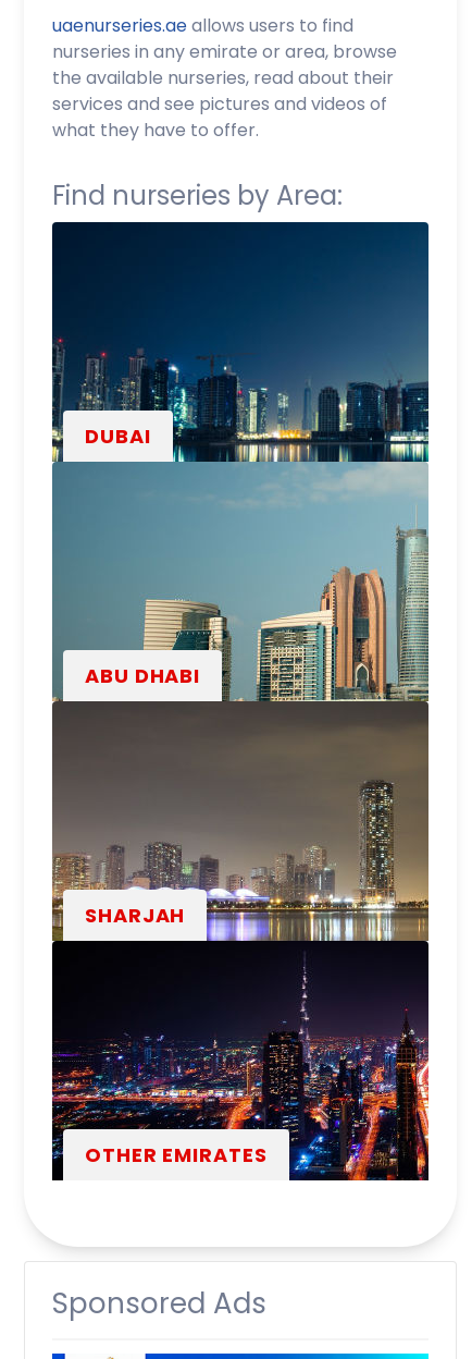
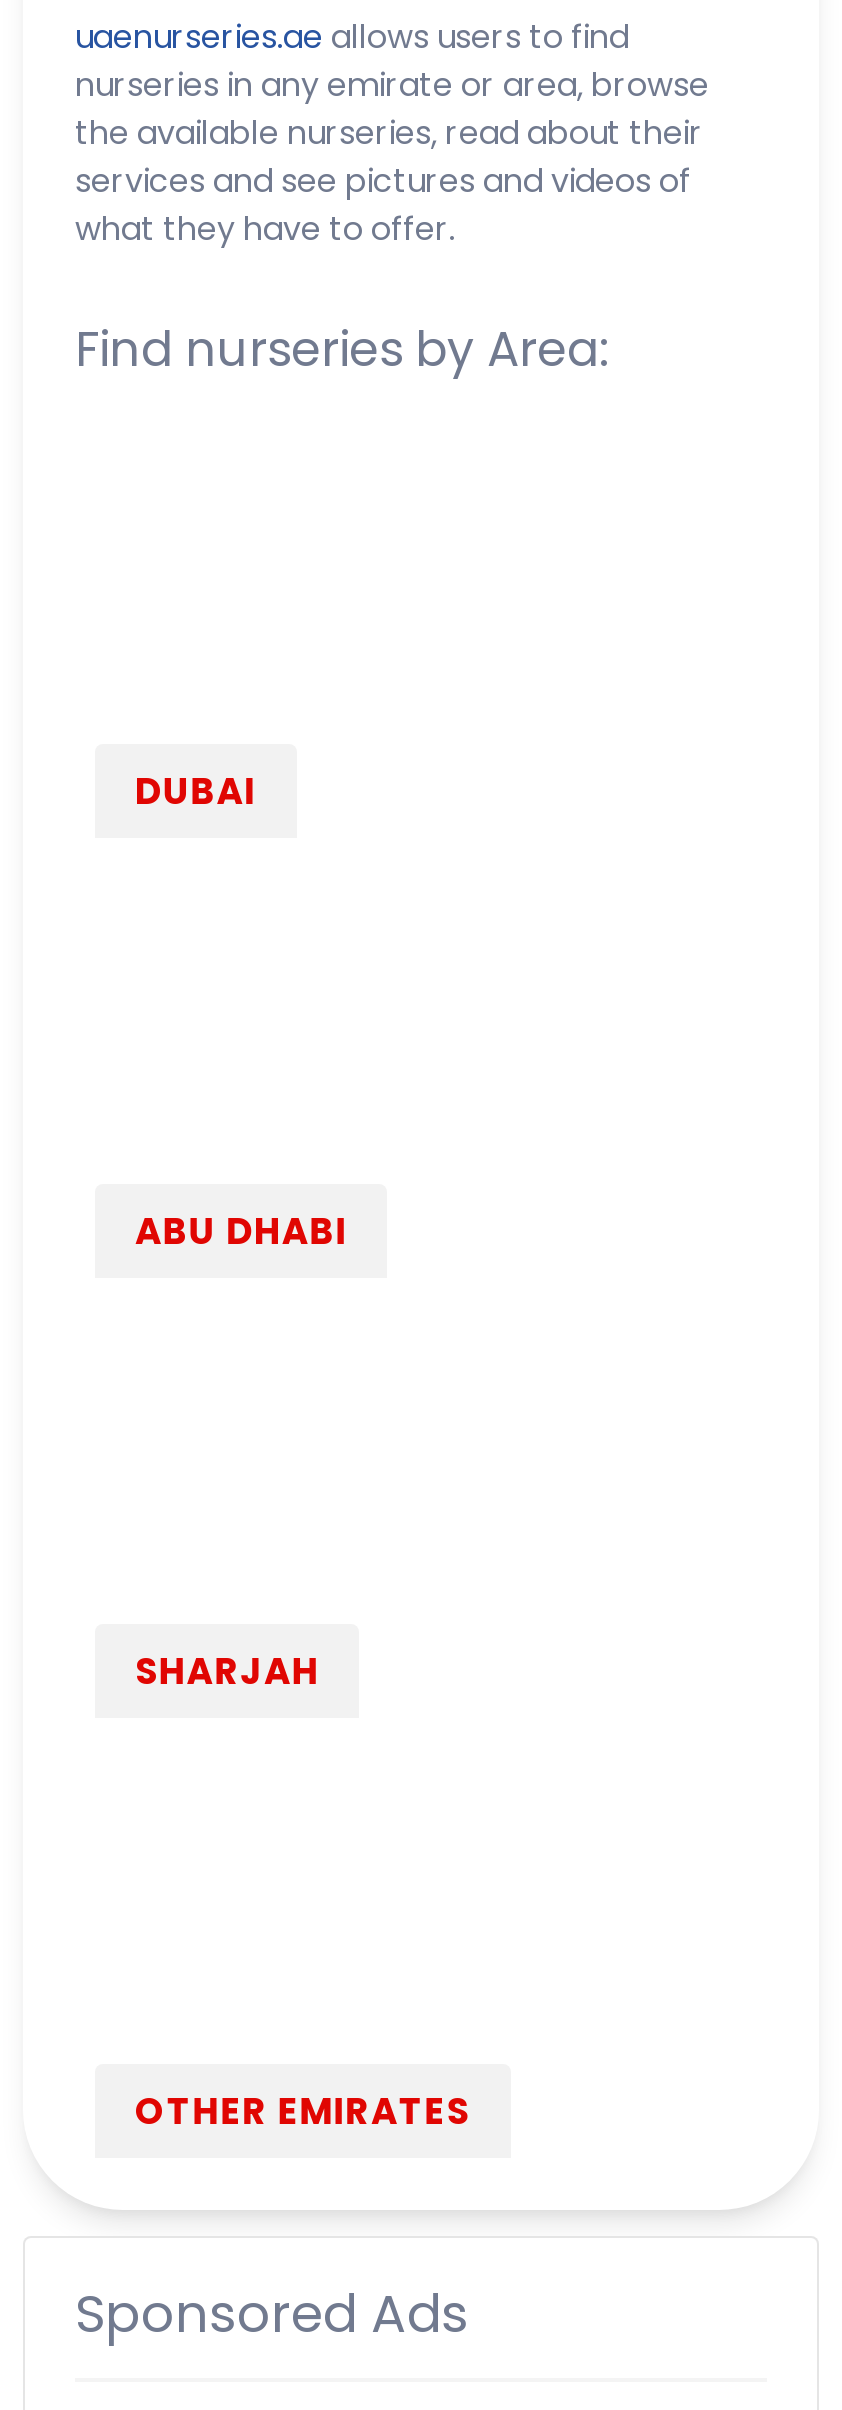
- [image]
